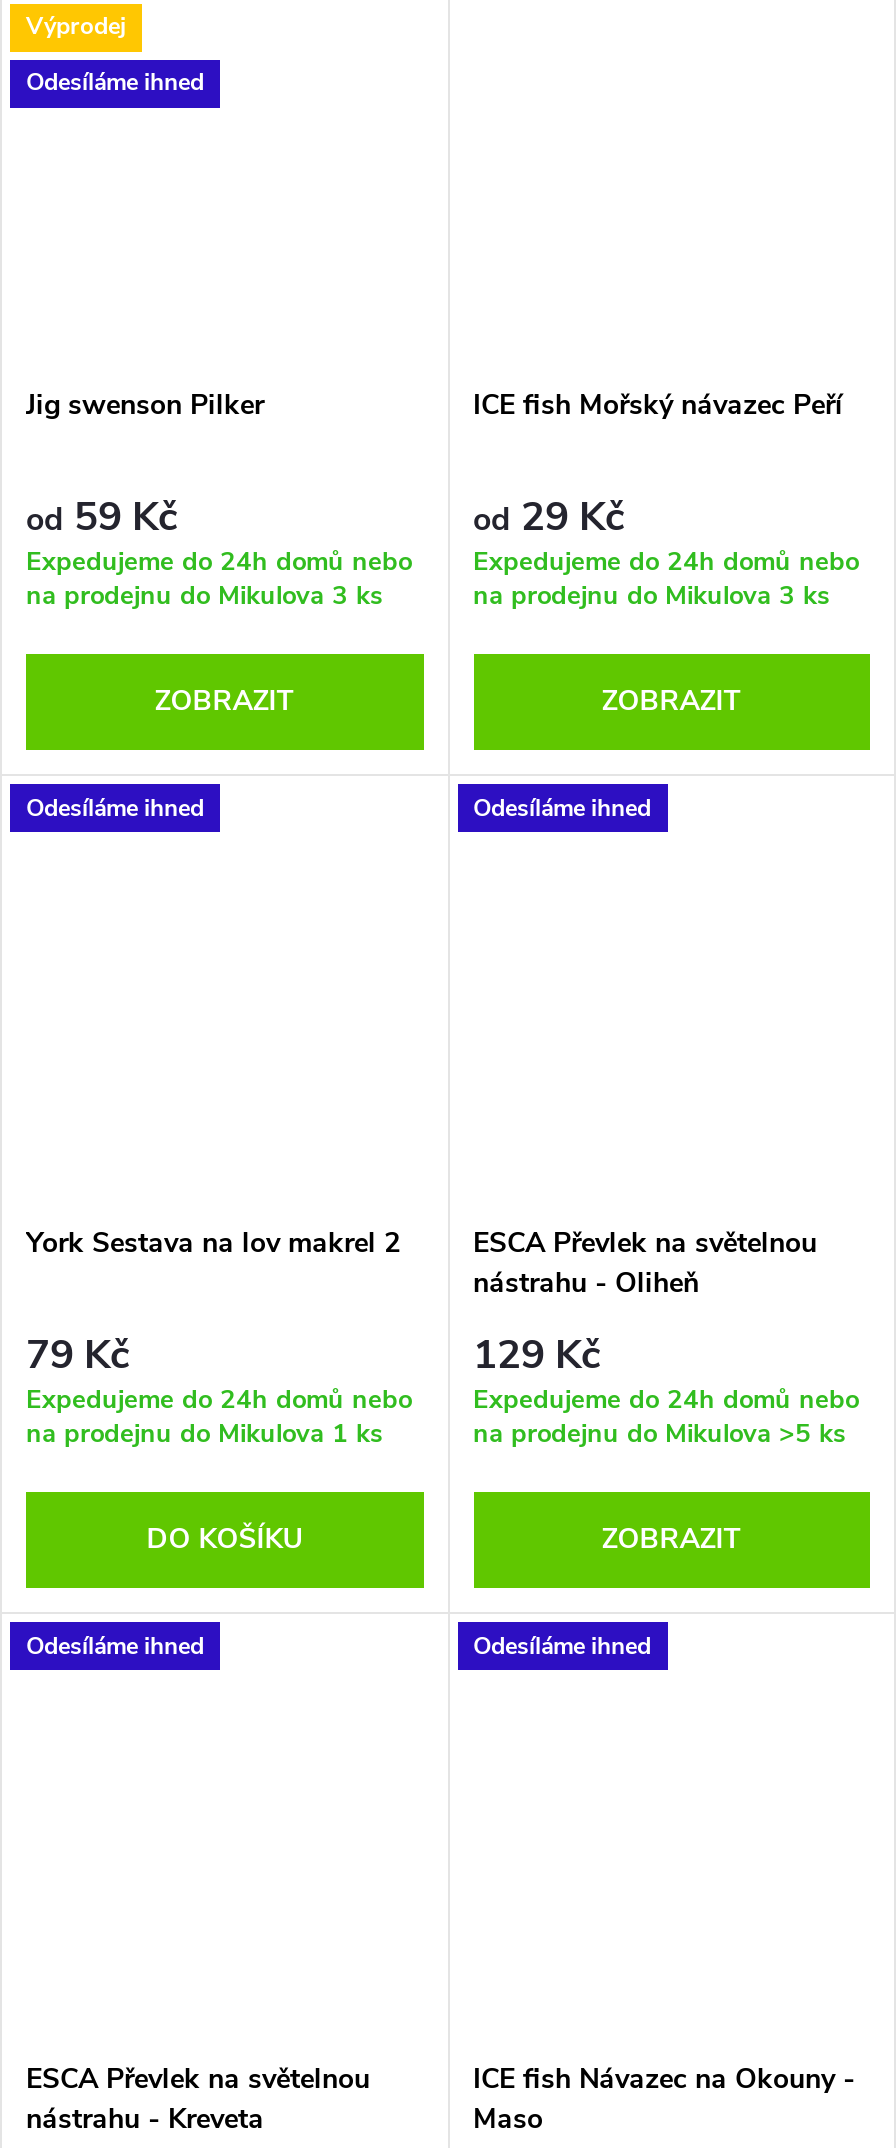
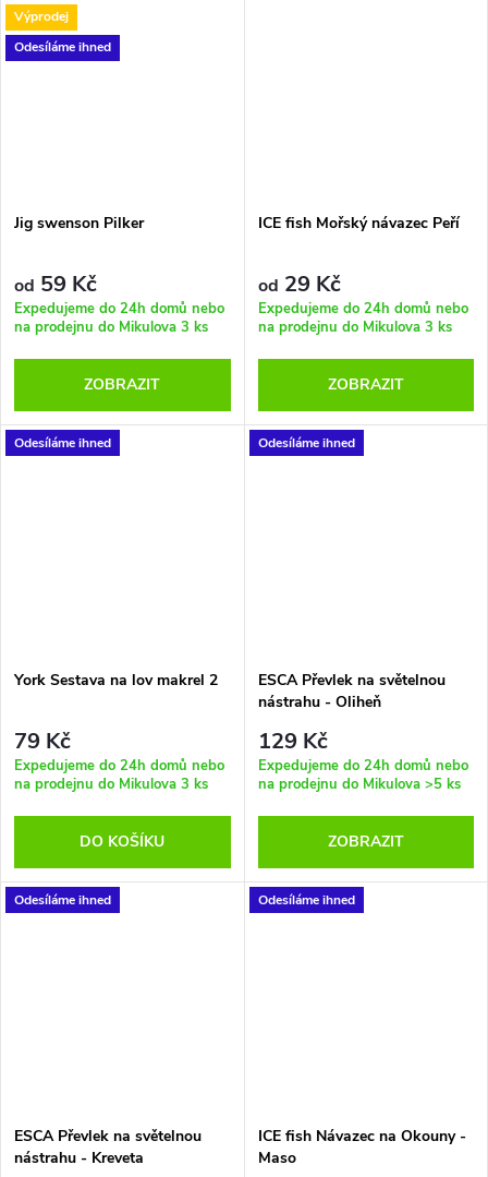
- na prodejnu do Mikulova 1 ks
+ na prodejnu do Mikulova 3 ks
